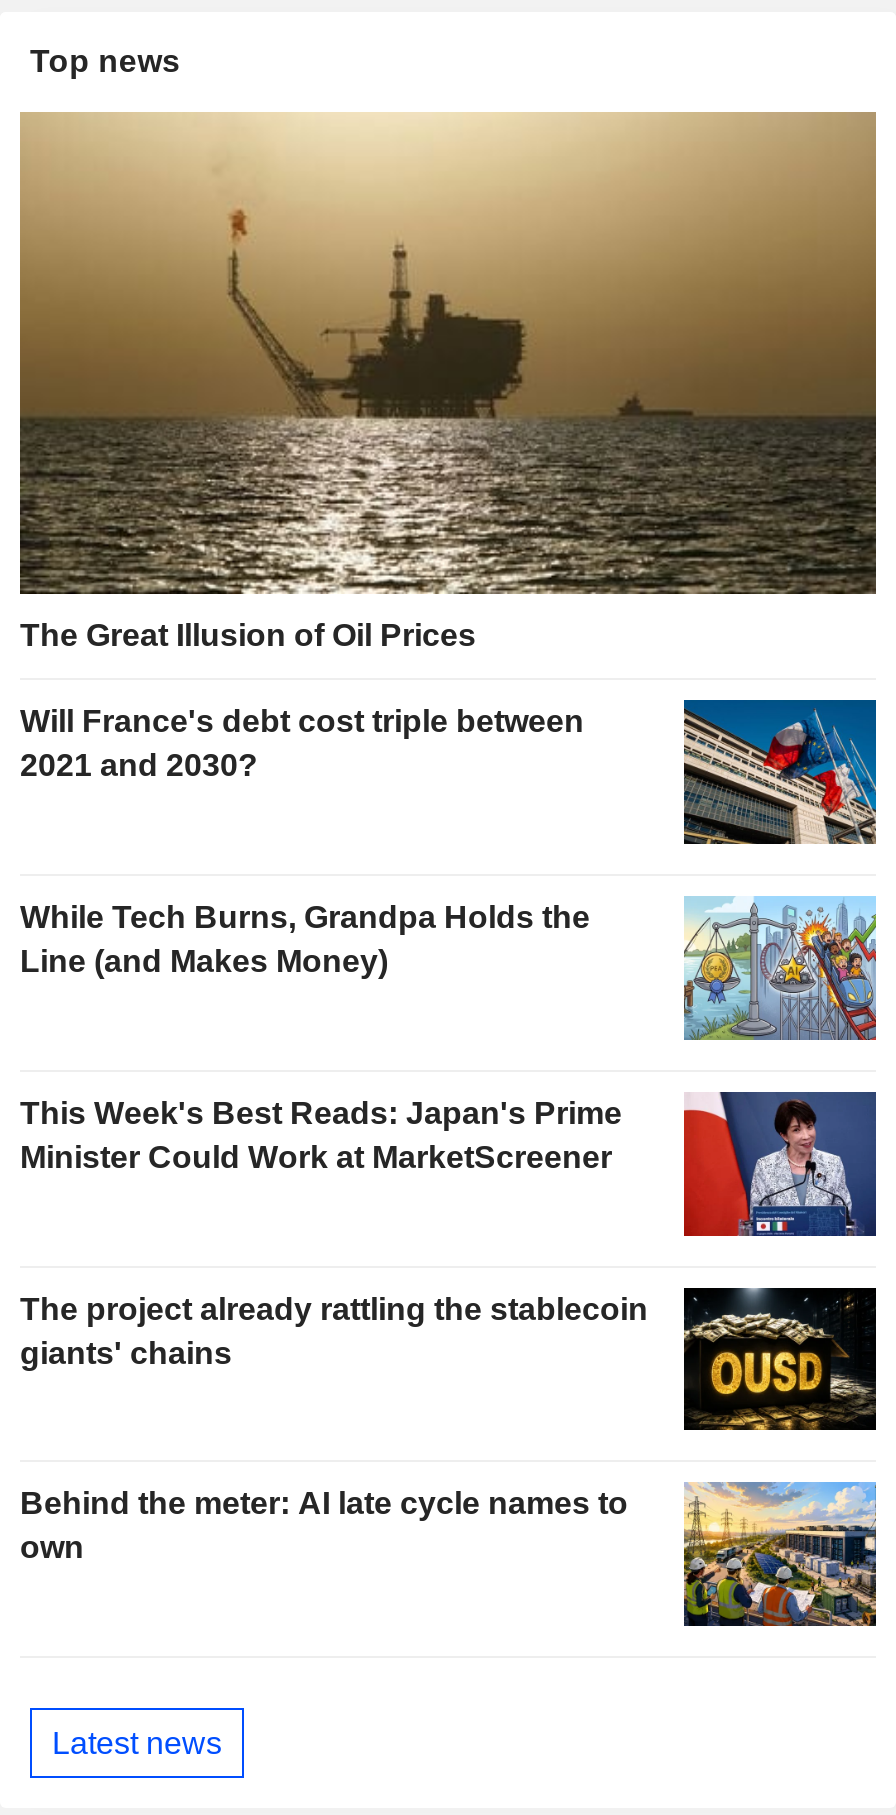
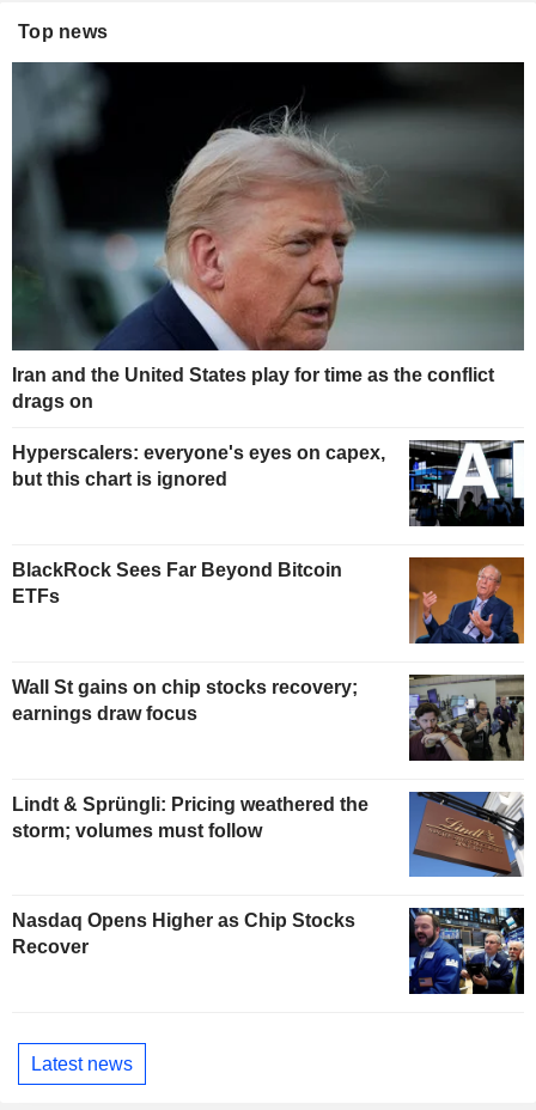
- [image]
- The Great Illusion of Oil Prices
+ [image]
+ Iran and the United States play for time as the conflict
+ drags on

- Will France's debt cost triple between
- 2021 and 2030?
+ Hyperscalers: everyone's eyes on capex,
+ but this chart is ignored

- [image]
+ [image]

- While Tech Burns, Grandpa Holds the
- Line (and Makes Money)
+ BlackRock Sees Far Beyond Bitcoin
+ ETFs

- [image]
+ [image]

- This Week's Best Reads: Japan's Prime
- Minister Could Work at MarketScreener
+ Wall St gains on chip stocks recovery;
+ earnings draw focus

- [image]
+ [image]

- [image]
- The project already rattling the stablecoin
- giants' chains
+ [image]
+ Lindt & Sprüngli: Pricing weathered the
+ storm; volumes must follow

- Behind the meter: AI late cycle names to
- own
+ Nasdaq Opens Higher as Chip Stocks
+ Recover

- [image]
+ [image]
